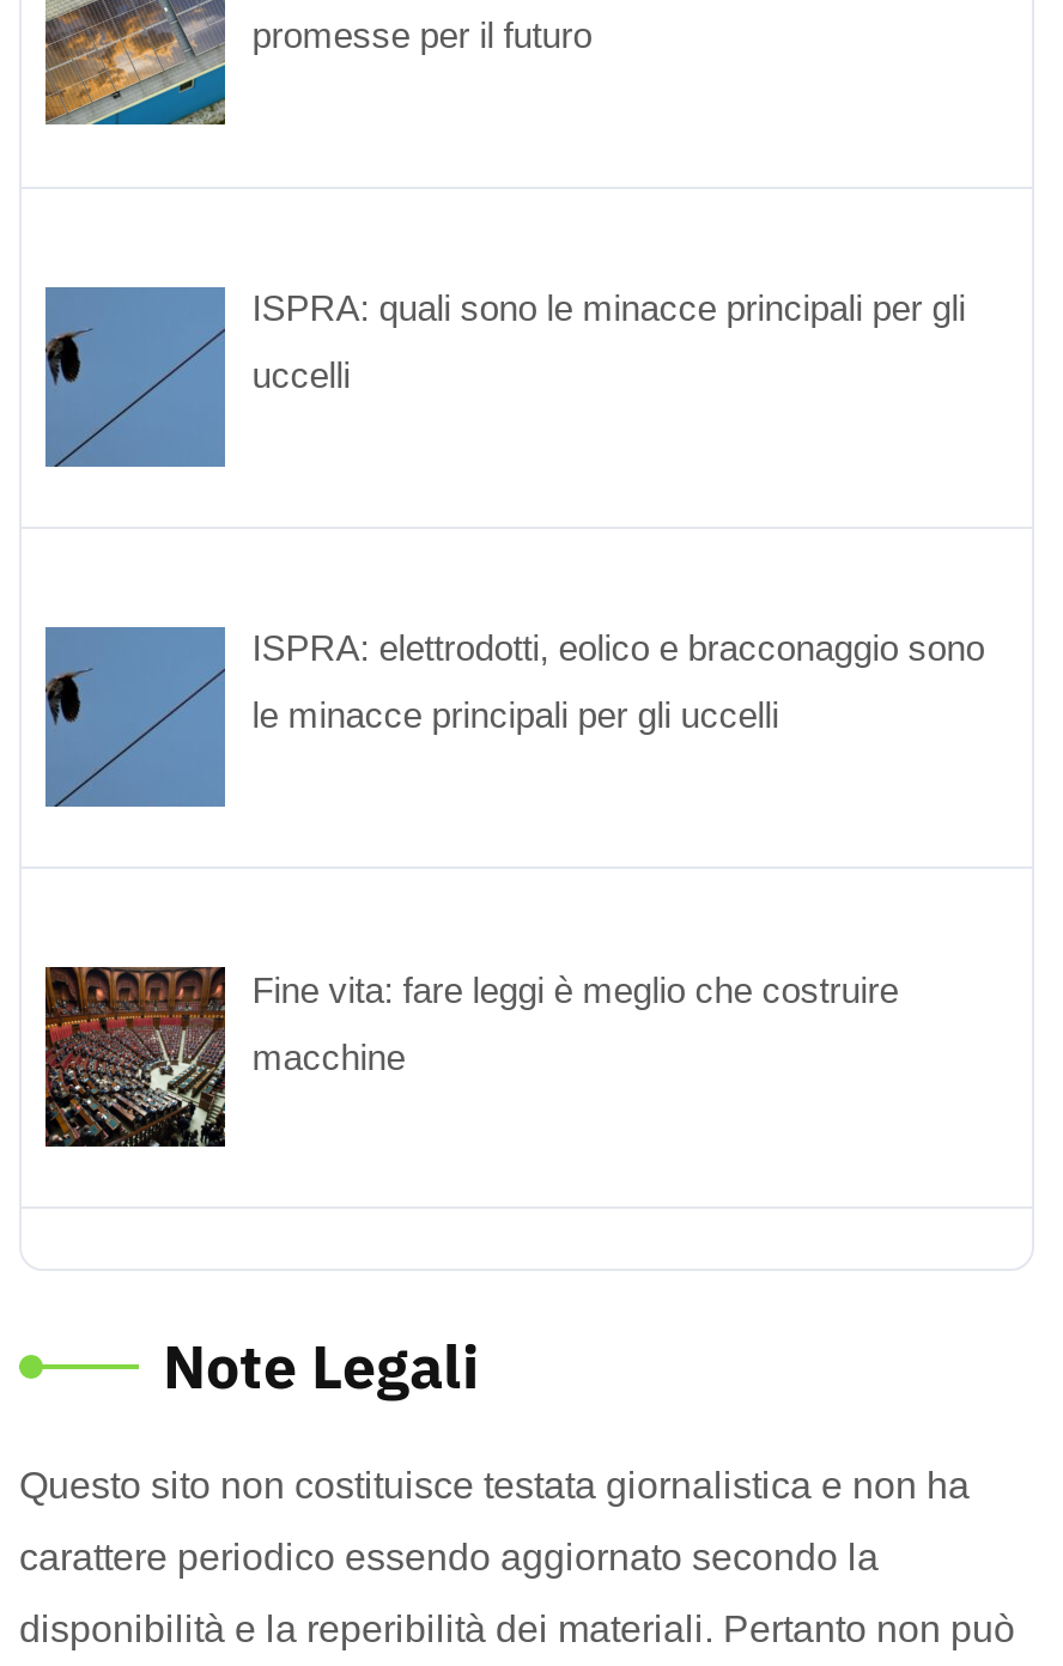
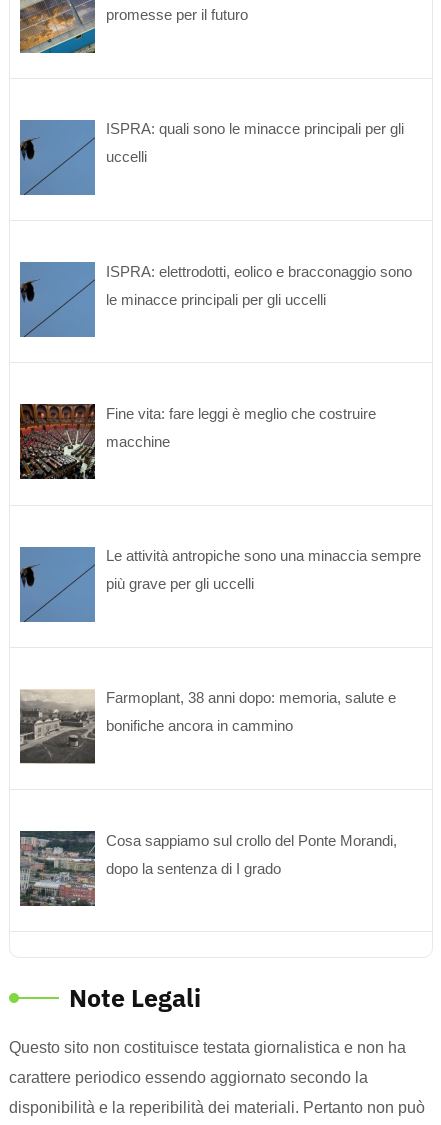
+ [image]
+ Farmoplant, 38 anni dopo: memoria, salute e
+ bonifiche ancora in cammino

+ [image]
+ Cosa sappiamo sul crollo del Ponte Morandi,
+ dopo la sentenza di I grado

+ Le attività antropiche sono una minaccia sempre
+ più grave per gli uccelli
